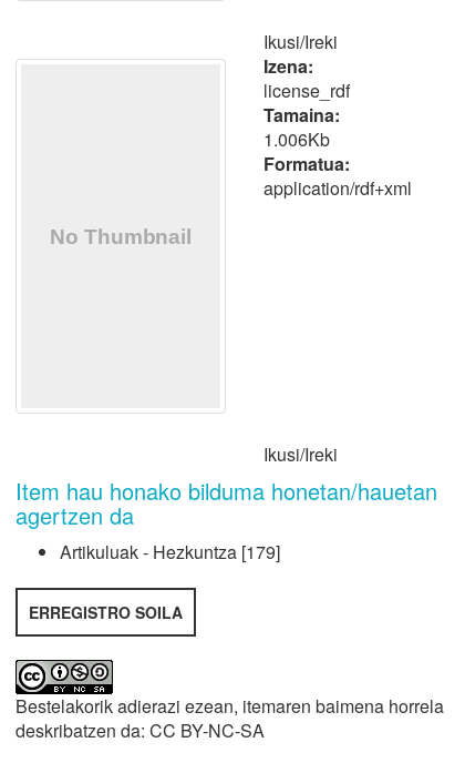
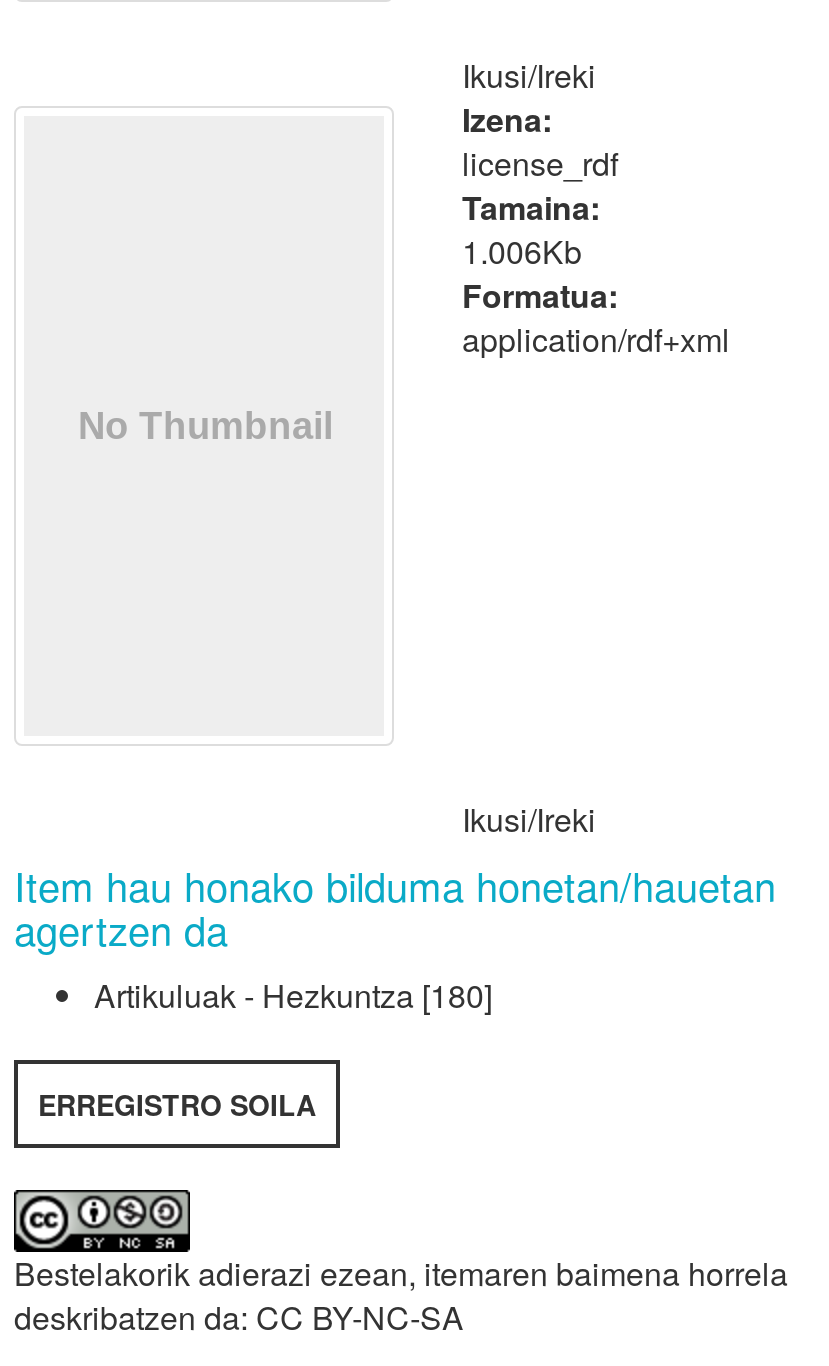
- Artikuluak - Hezkuntza [179]
+ Artikuluak - Hezkuntza [180]
